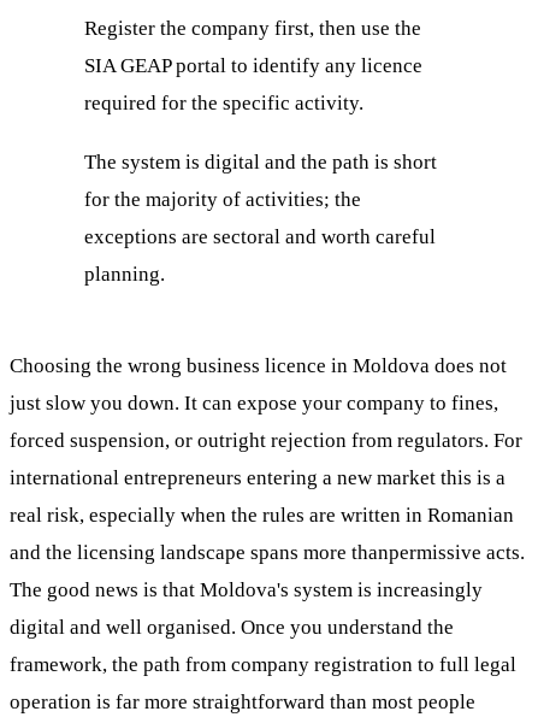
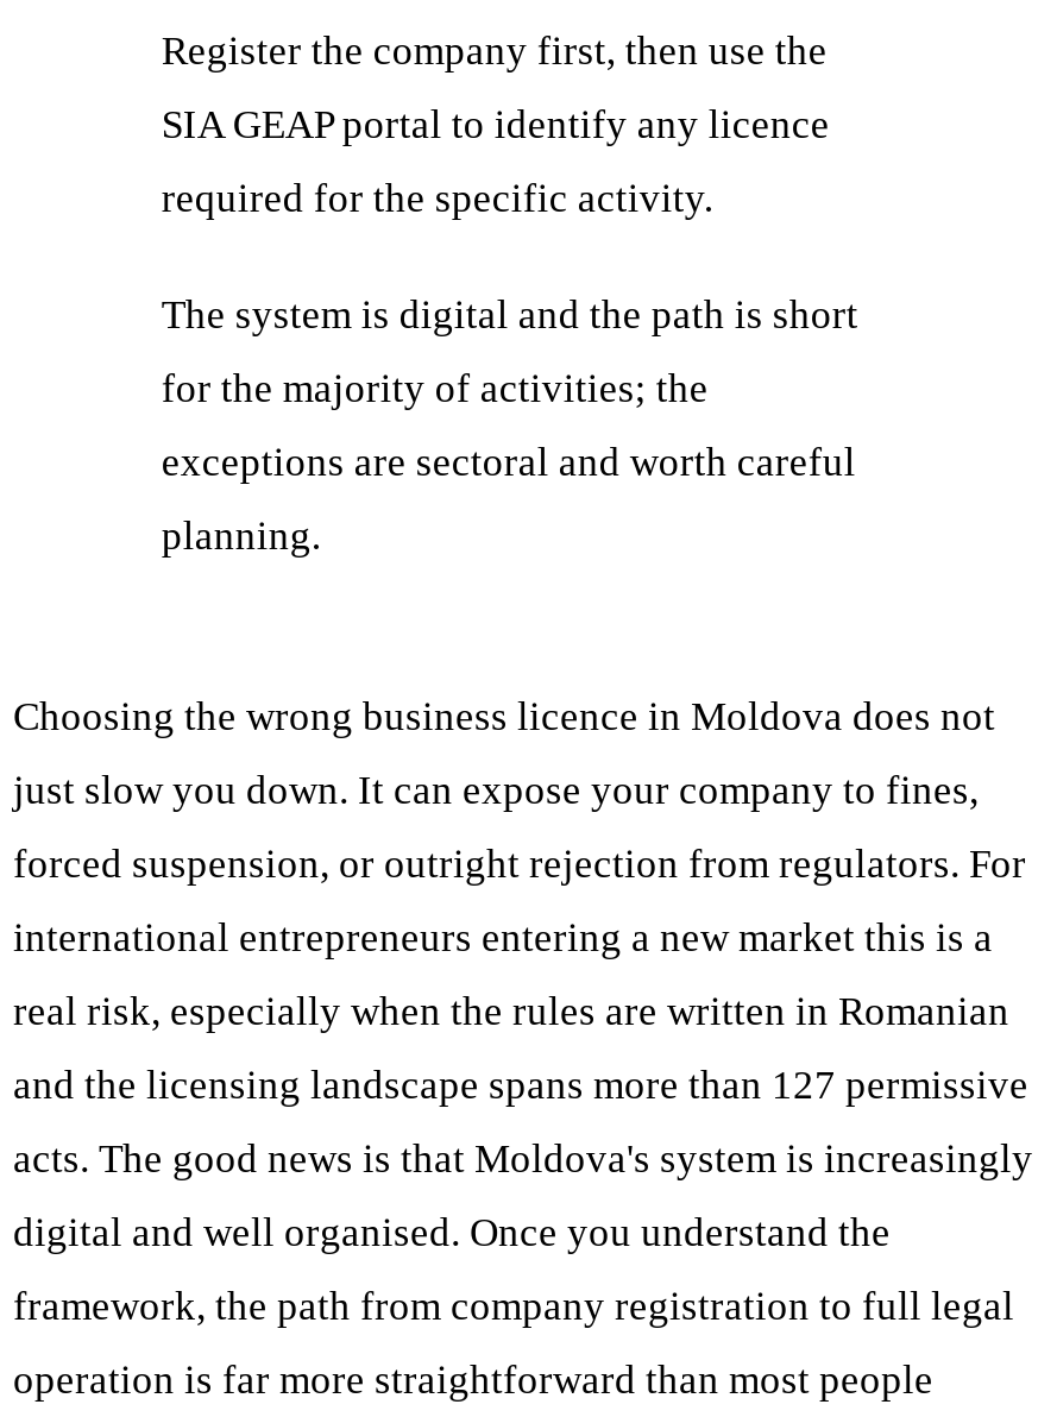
- and the licensing landscape spans more thanpermissive acts.
+ and the licensing landscape spans more than 127 permissive

- The good news is that Moldova's system is increasingly
+ acts. The good news is that Moldova's system is increasingly
